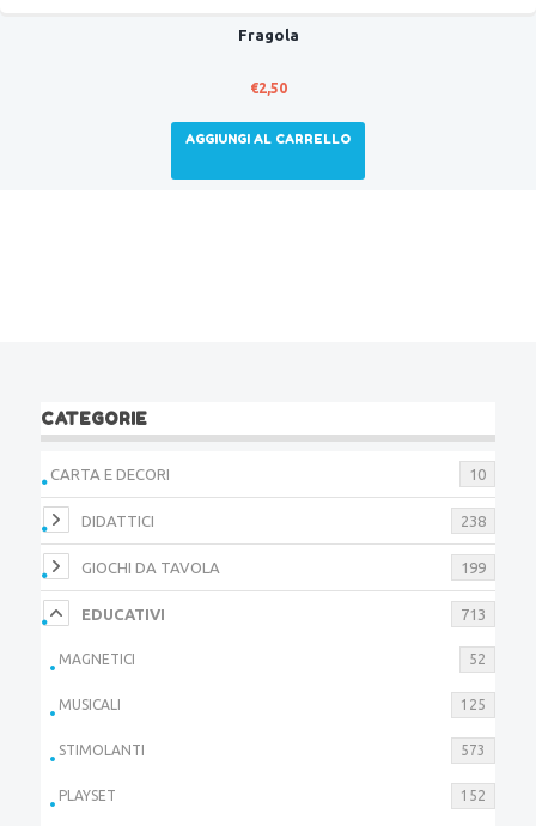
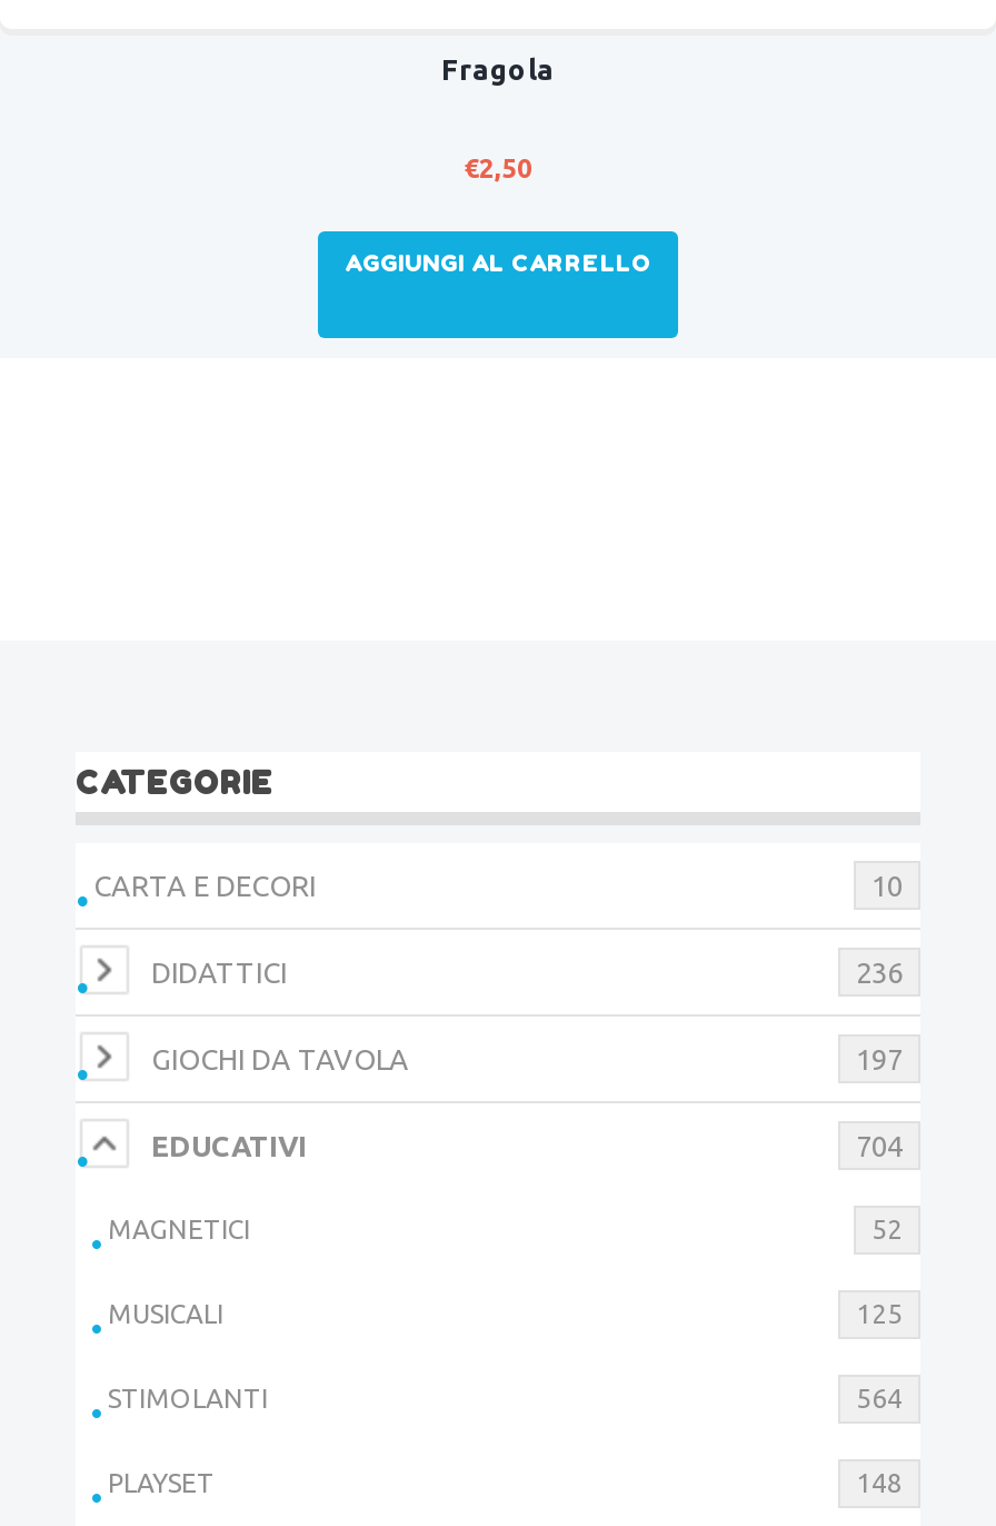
- 238
+ 236

- 199
+ 197

- 713
+ 704

- 573
+ 564

- 152
+ 148
